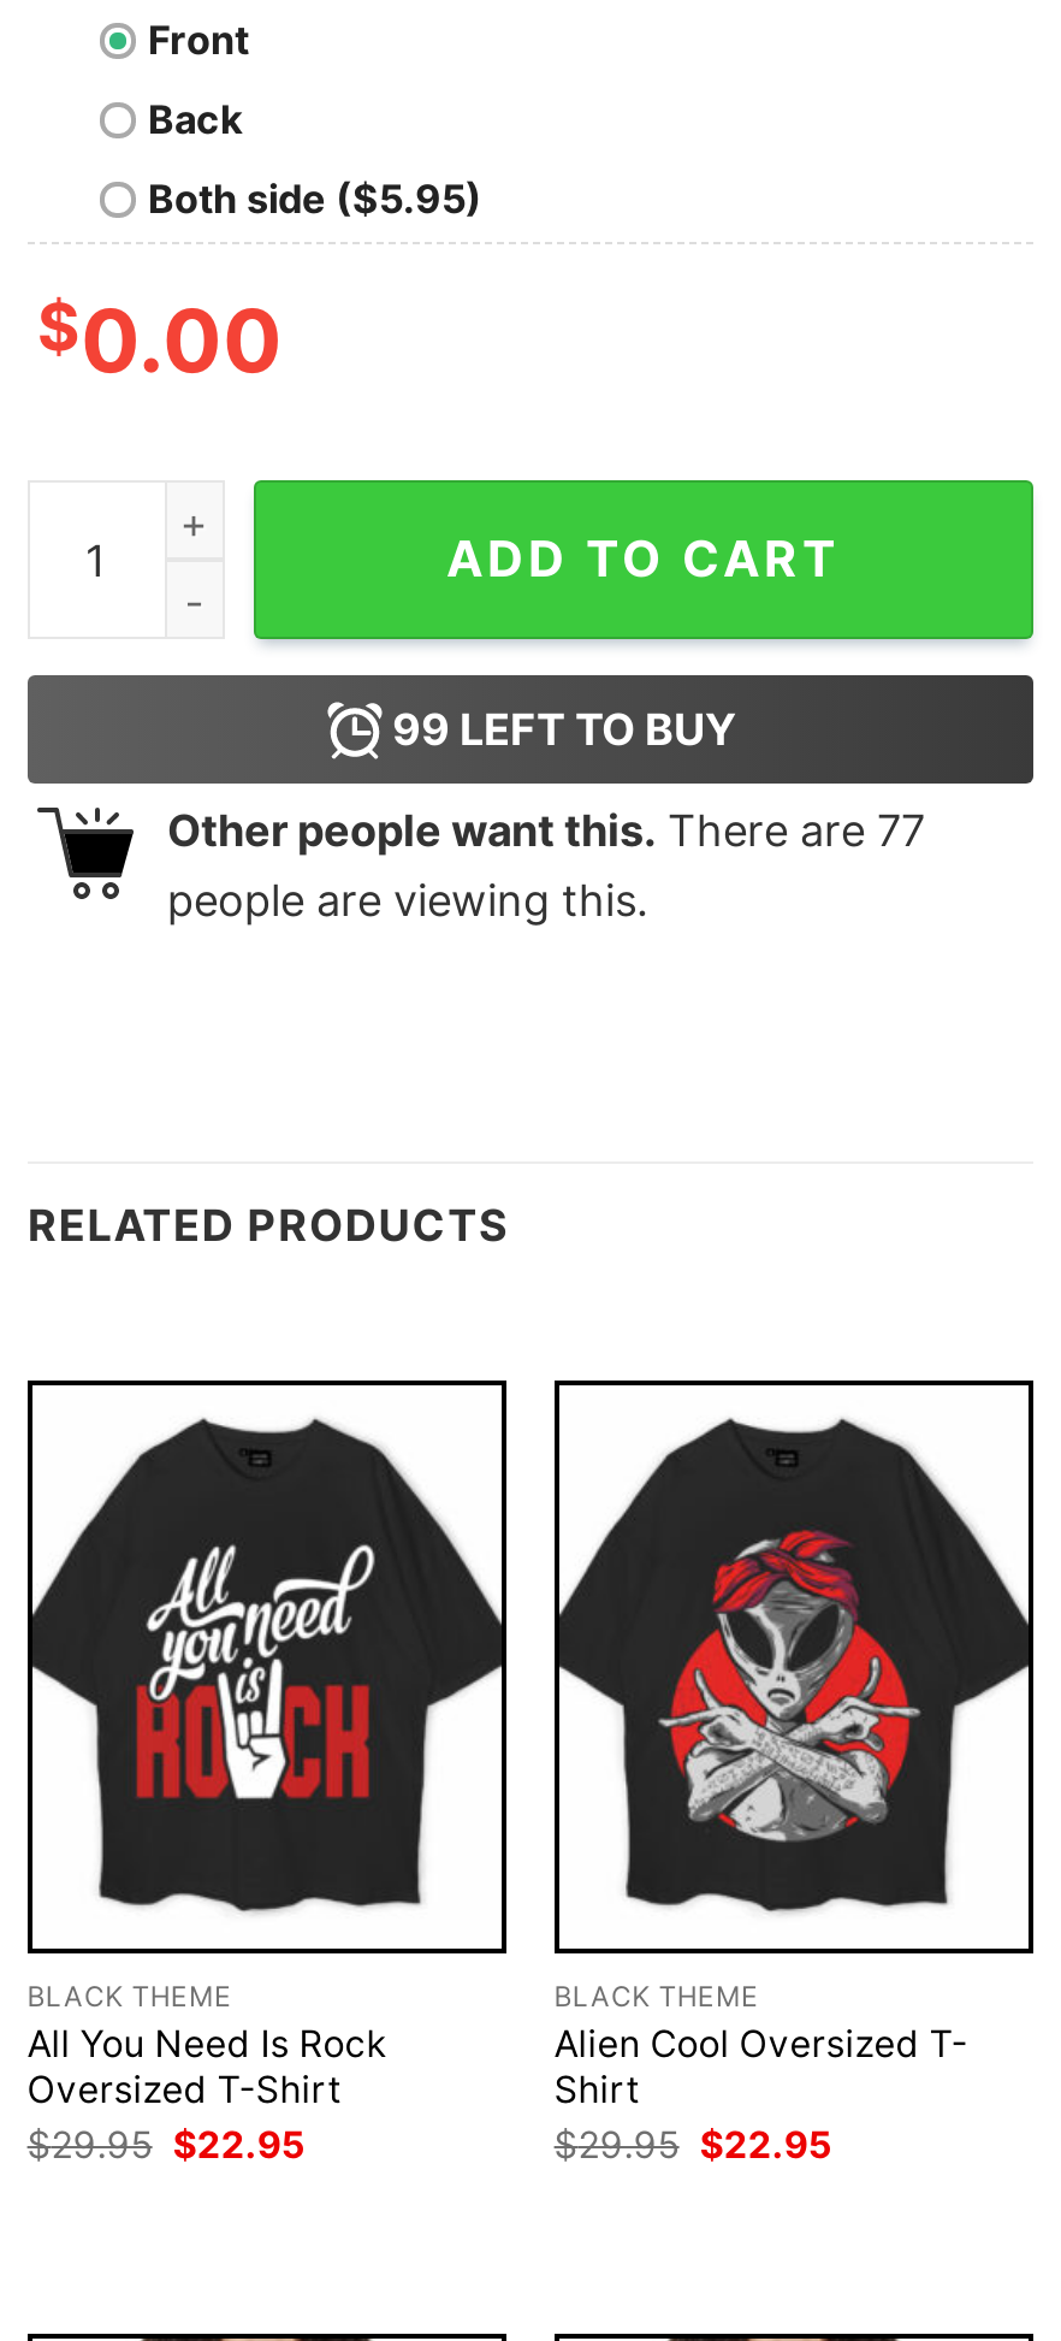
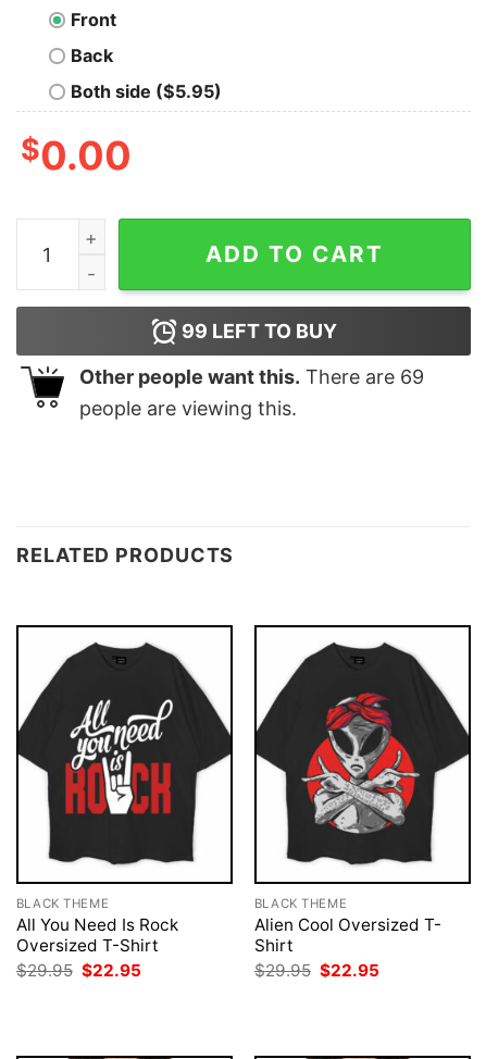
- Other people want this. There are 77
+ Other people want this. There are 69
